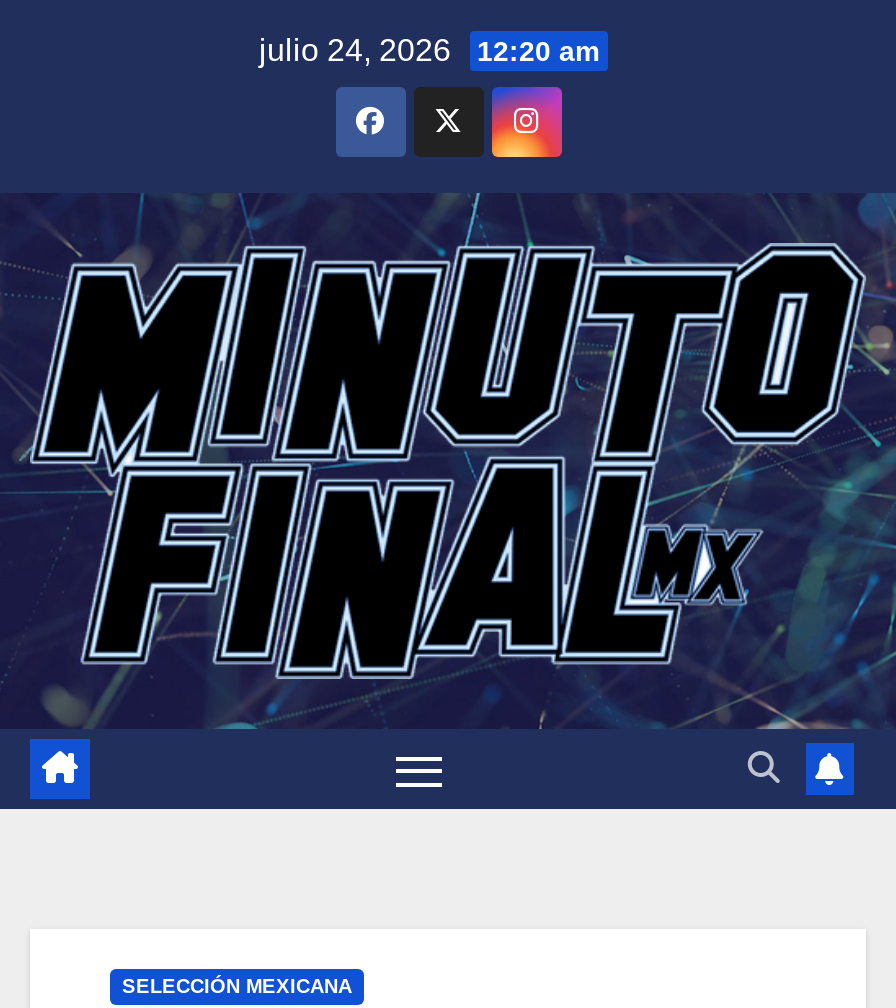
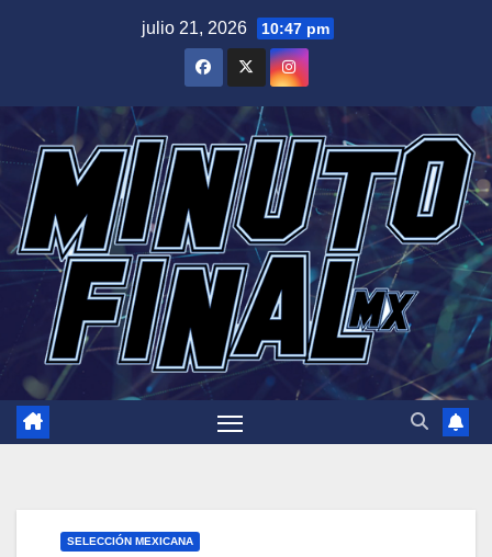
- julio 24, 2026 12:20 am
+ julio 21, 2026 10:47 pm
